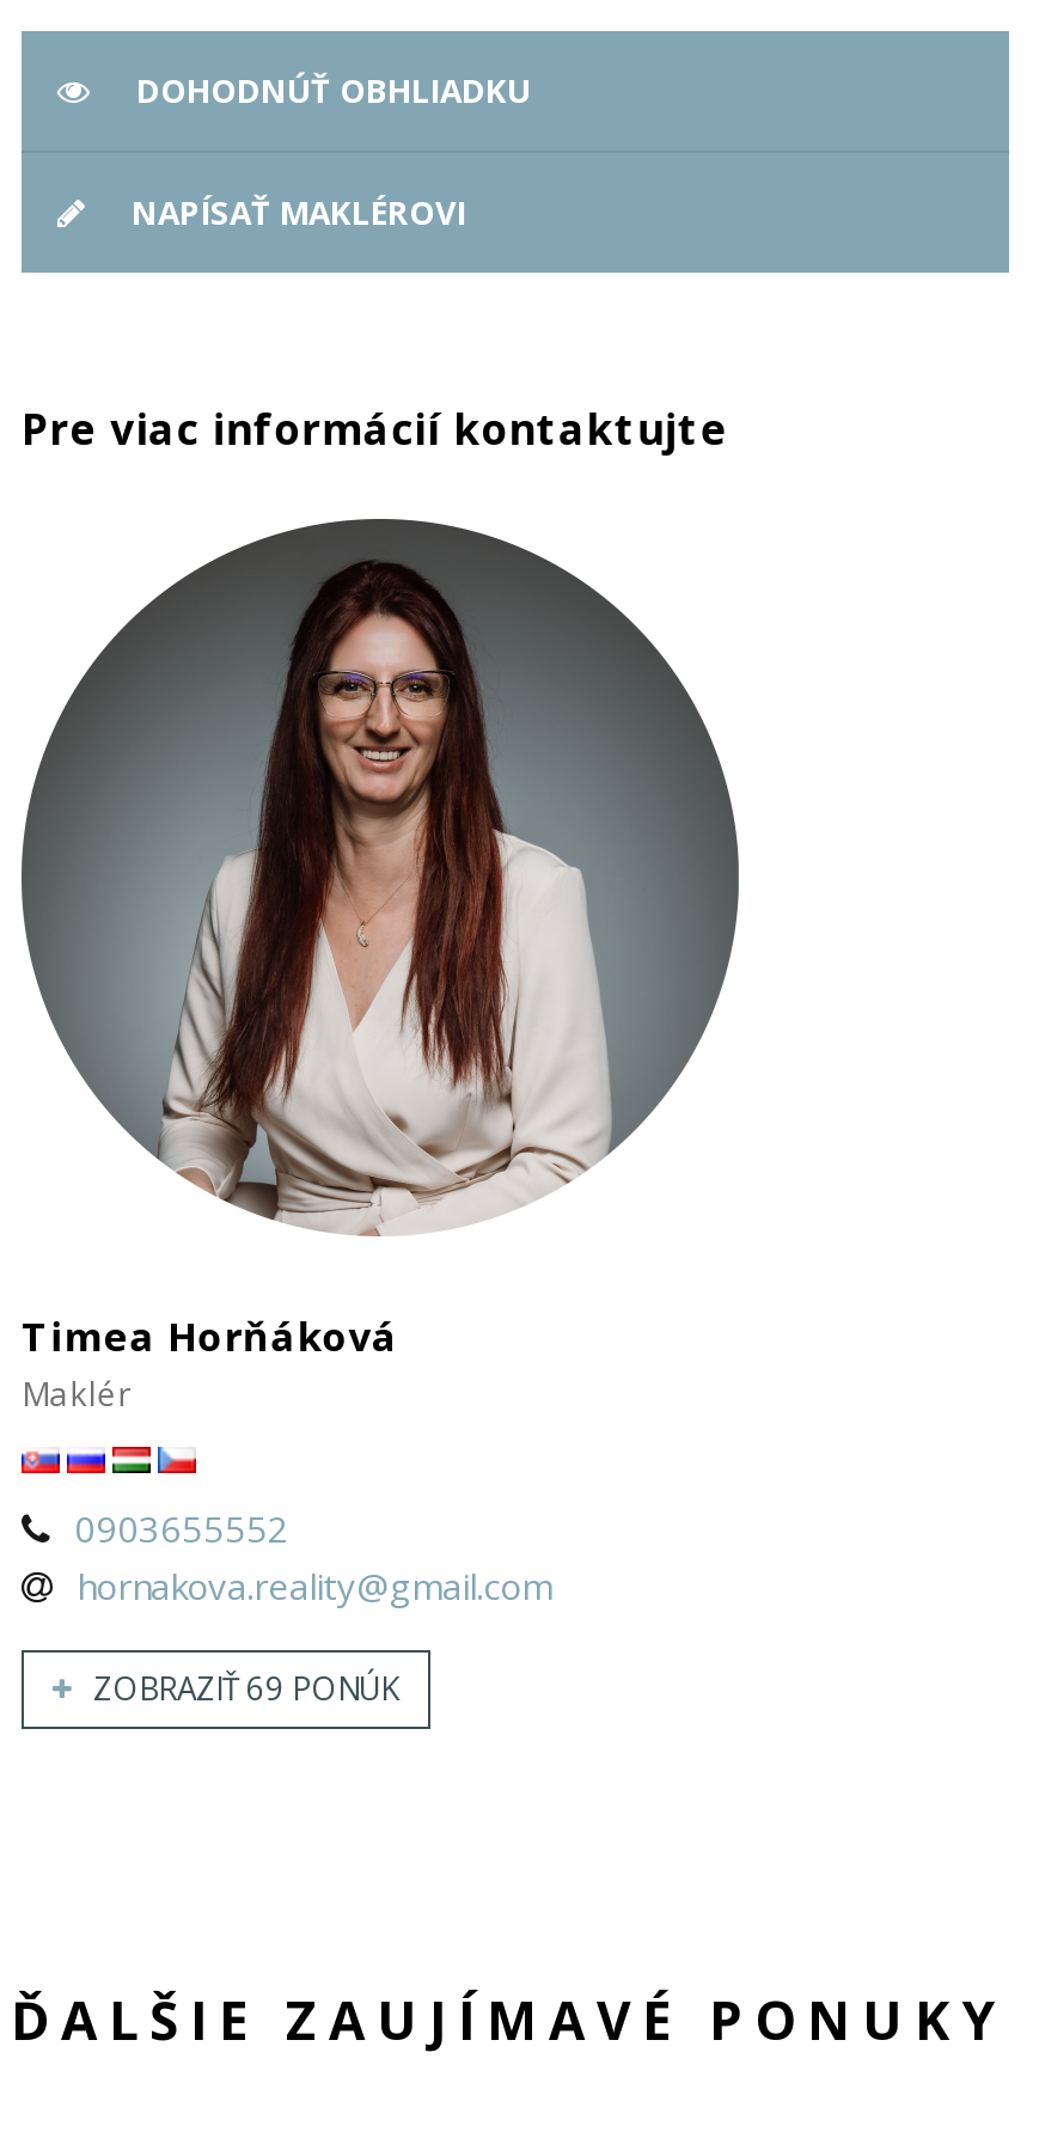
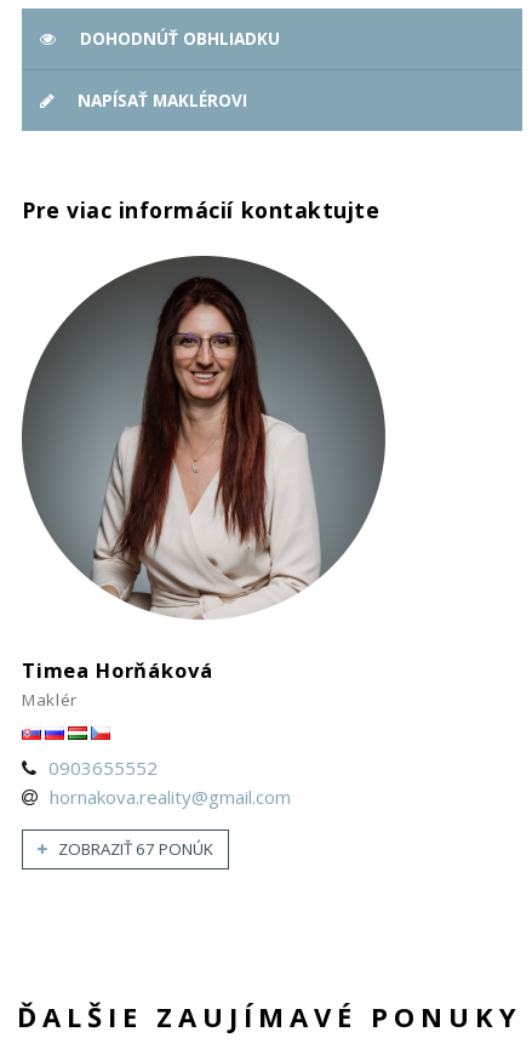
- ZOBRAZIŤ 69 PONÚK
+ ZOBRAZIŤ 67 PONÚK
